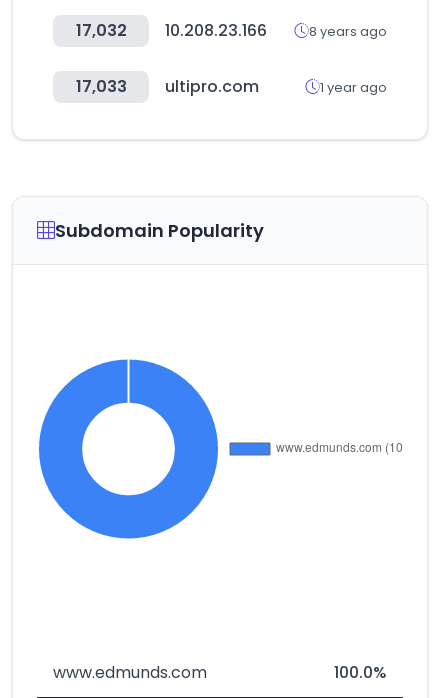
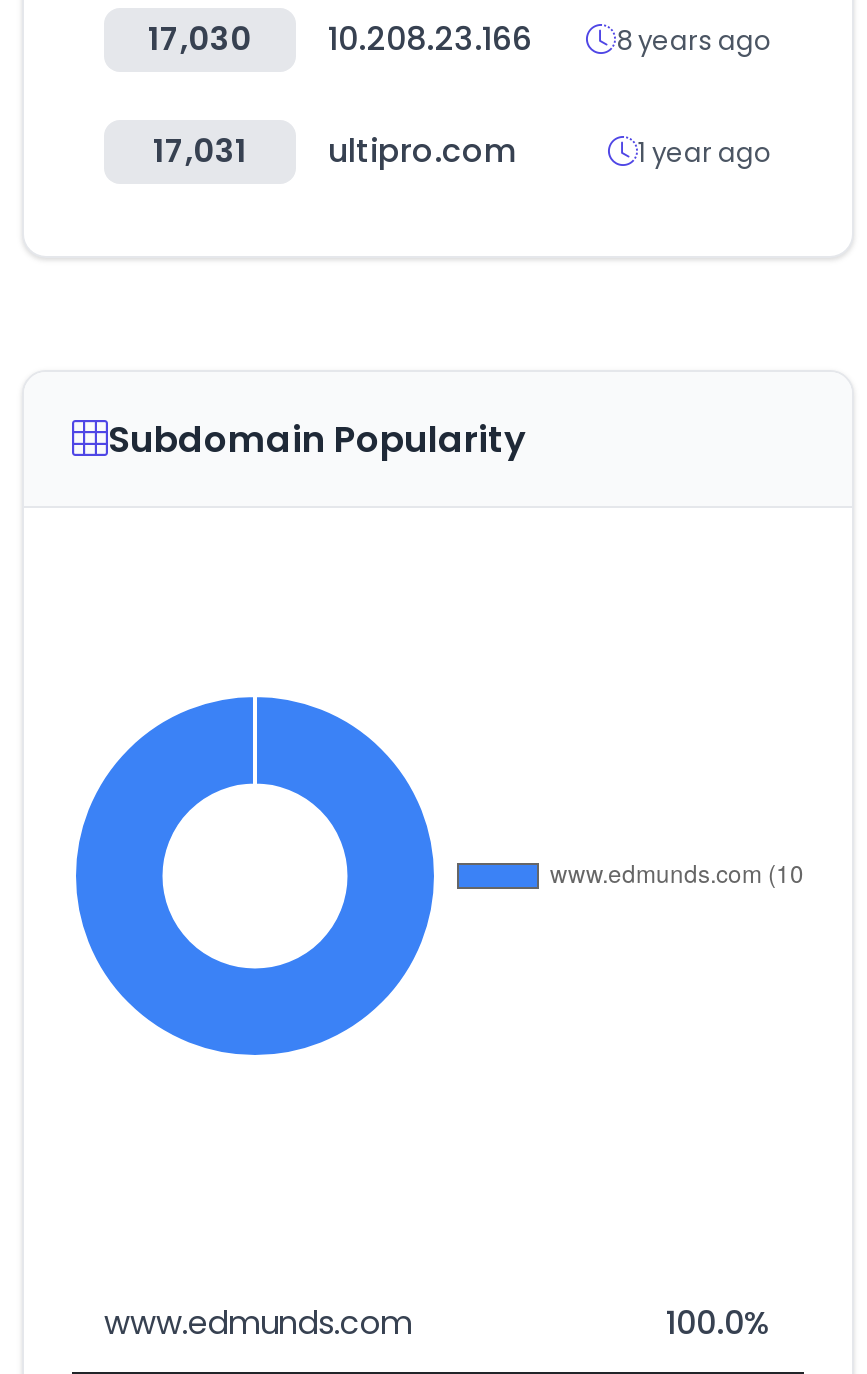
- 17,032 10.208.23.166
+ 17,030 10.208.23.166

- 17,033 ultipro.com
+ 17,031 ultipro.com
